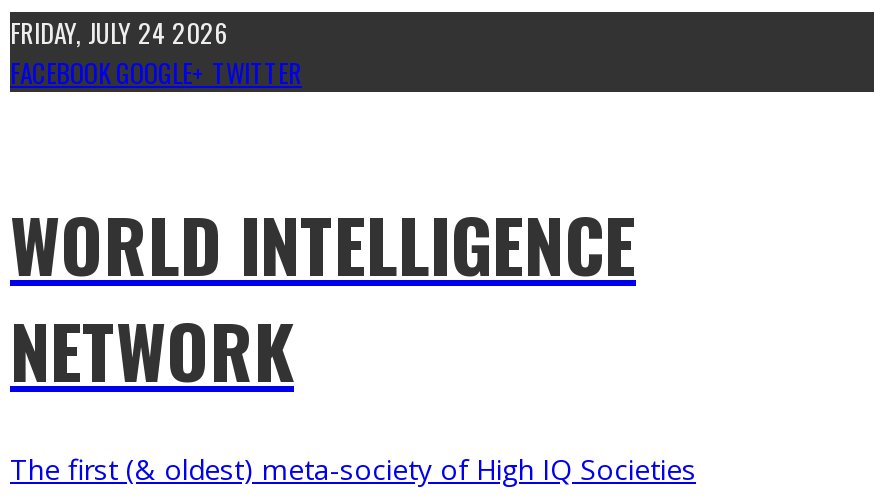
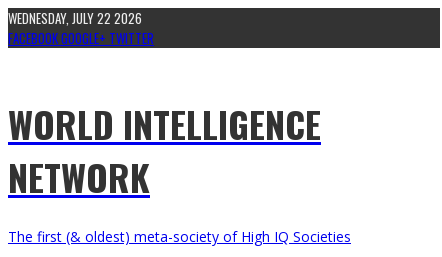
- FRIDAY, JULY 24 2026
+ WEDNESDAY, JULY 22 2026
